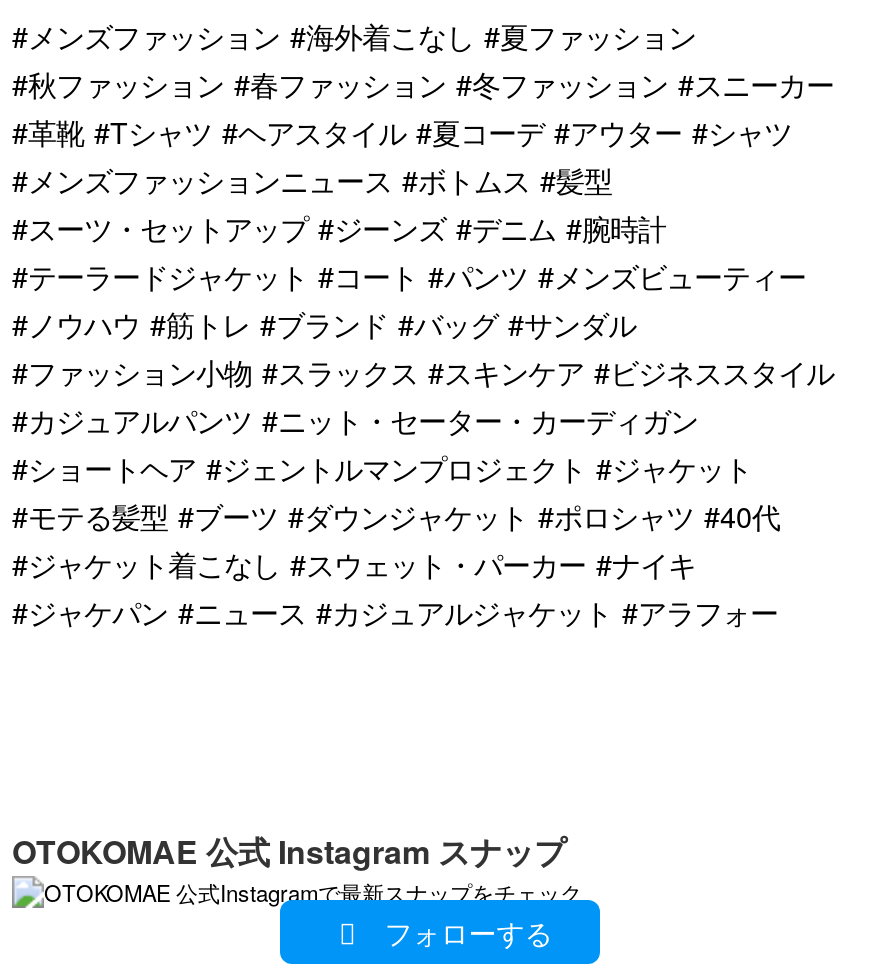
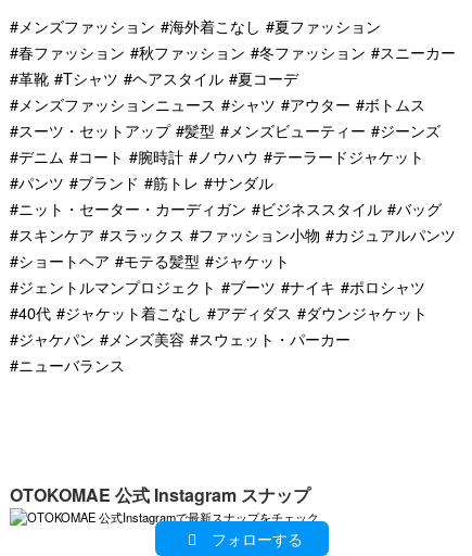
- #秋ファッション #春ファッション #冬ファッション #スニーカー
- #革靴 #Tシャツ #ヘアスタイル #夏コーデ #アウター #シャツ
- #メンズファッションニュース #ボトムス #髪型
- #スーツ・セットアップ #ジーンズ #デニム #腕時計
- #テーラードジャケット #コート #パンツ #メンズビューティー
- #ノウハウ #筋トレ #ブランド #バッグ #サンダル
- #ファッション小物 #スラックス #スキンケア #ビジネススタイル
- #カジュアルパンツ #ニット・セーター・カーディガン
- #ショートヘア #ジェントルマンプロジェクト #ジャケット
- #モテる髪型 #ブーツ #ダウンジャケット #ポロシャツ #40代
- #ジャケット着こなし #スウェット・パーカー #ナイキ
- #ジャケパン #ニュース #カジュアルジャケット #アラフォー
+ #春ファッション #秋ファッション #冬ファッション #スニーカー
+ #革靴 #Tシャツ #ヘアスタイル #夏コーデ
+ #メンズファッションニュース #シャツ #アウター #ボトムス
+ #スーツ・セットアップ #髪型 #メンズビューティー #ジーンズ
+ #デニム #コート #腕時計 #ノウハウ #テーラードジャケット
+ #パンツ #ブランド #筋トレ #サンダル
+ #ニット・セーター・カーディガン #ビジネススタイル #バッグ
+ #スキンケア #スラックス #ファッション小物 #カジュアルパンツ
+ #ショートヘア #モテる髪型 #ジャケット
+ #ジェントルマンプロジェクト #ブーツ #ナイキ #ポロシャツ
+ #40代 #ジャケット着こなし #アディダス #ダウンジャケット
+ #ジャケパン #メンズ美容 #スウェット・パーカー
+ #ニューバランス
